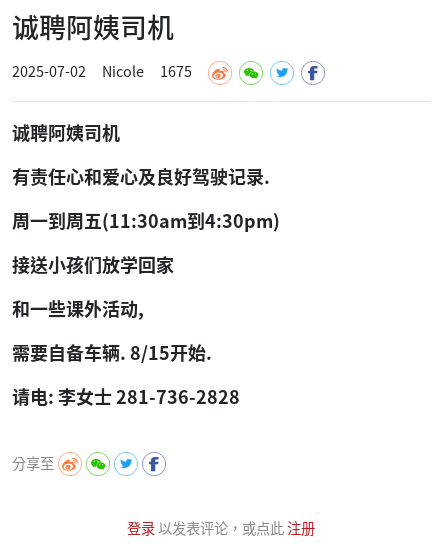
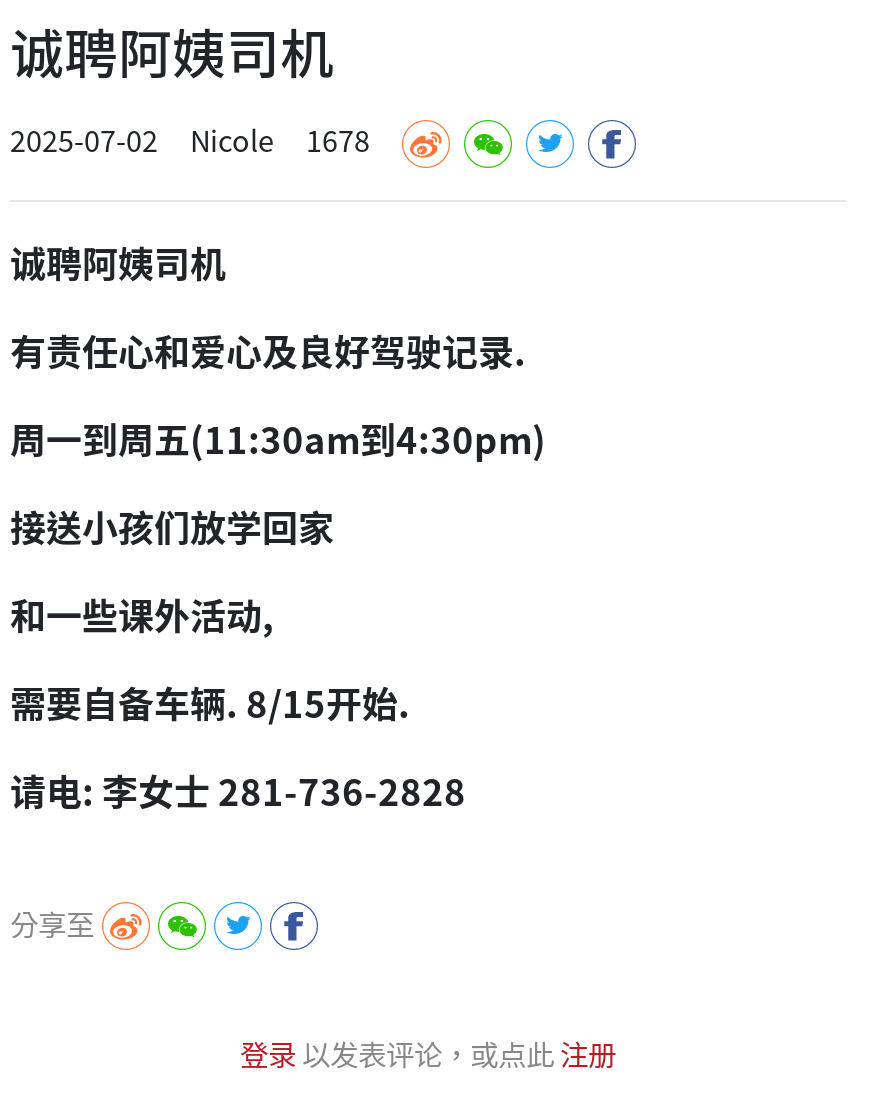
- 2025-07-02 Nicole 1675
+ 2025-07-02 Nicole 1678
